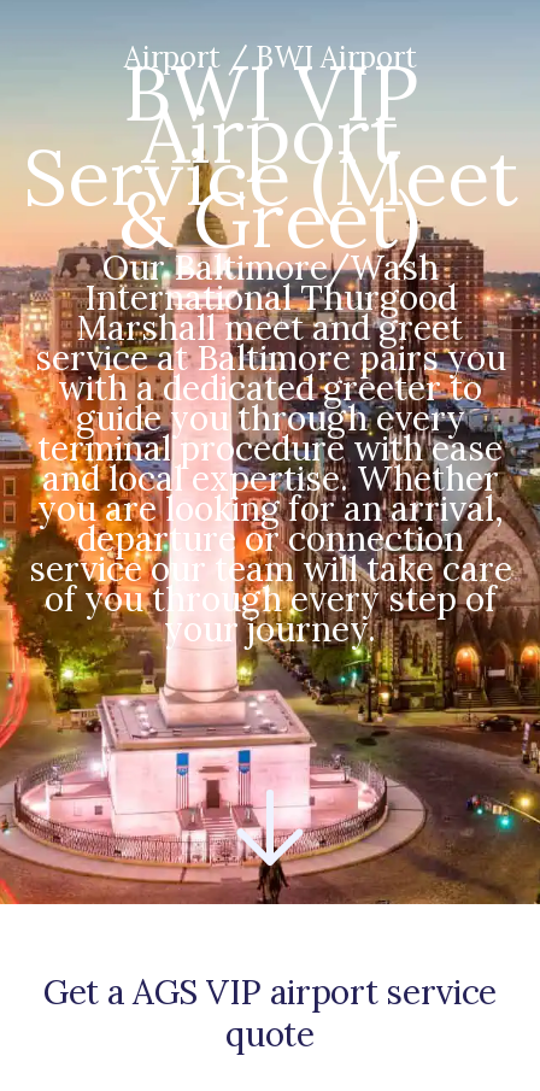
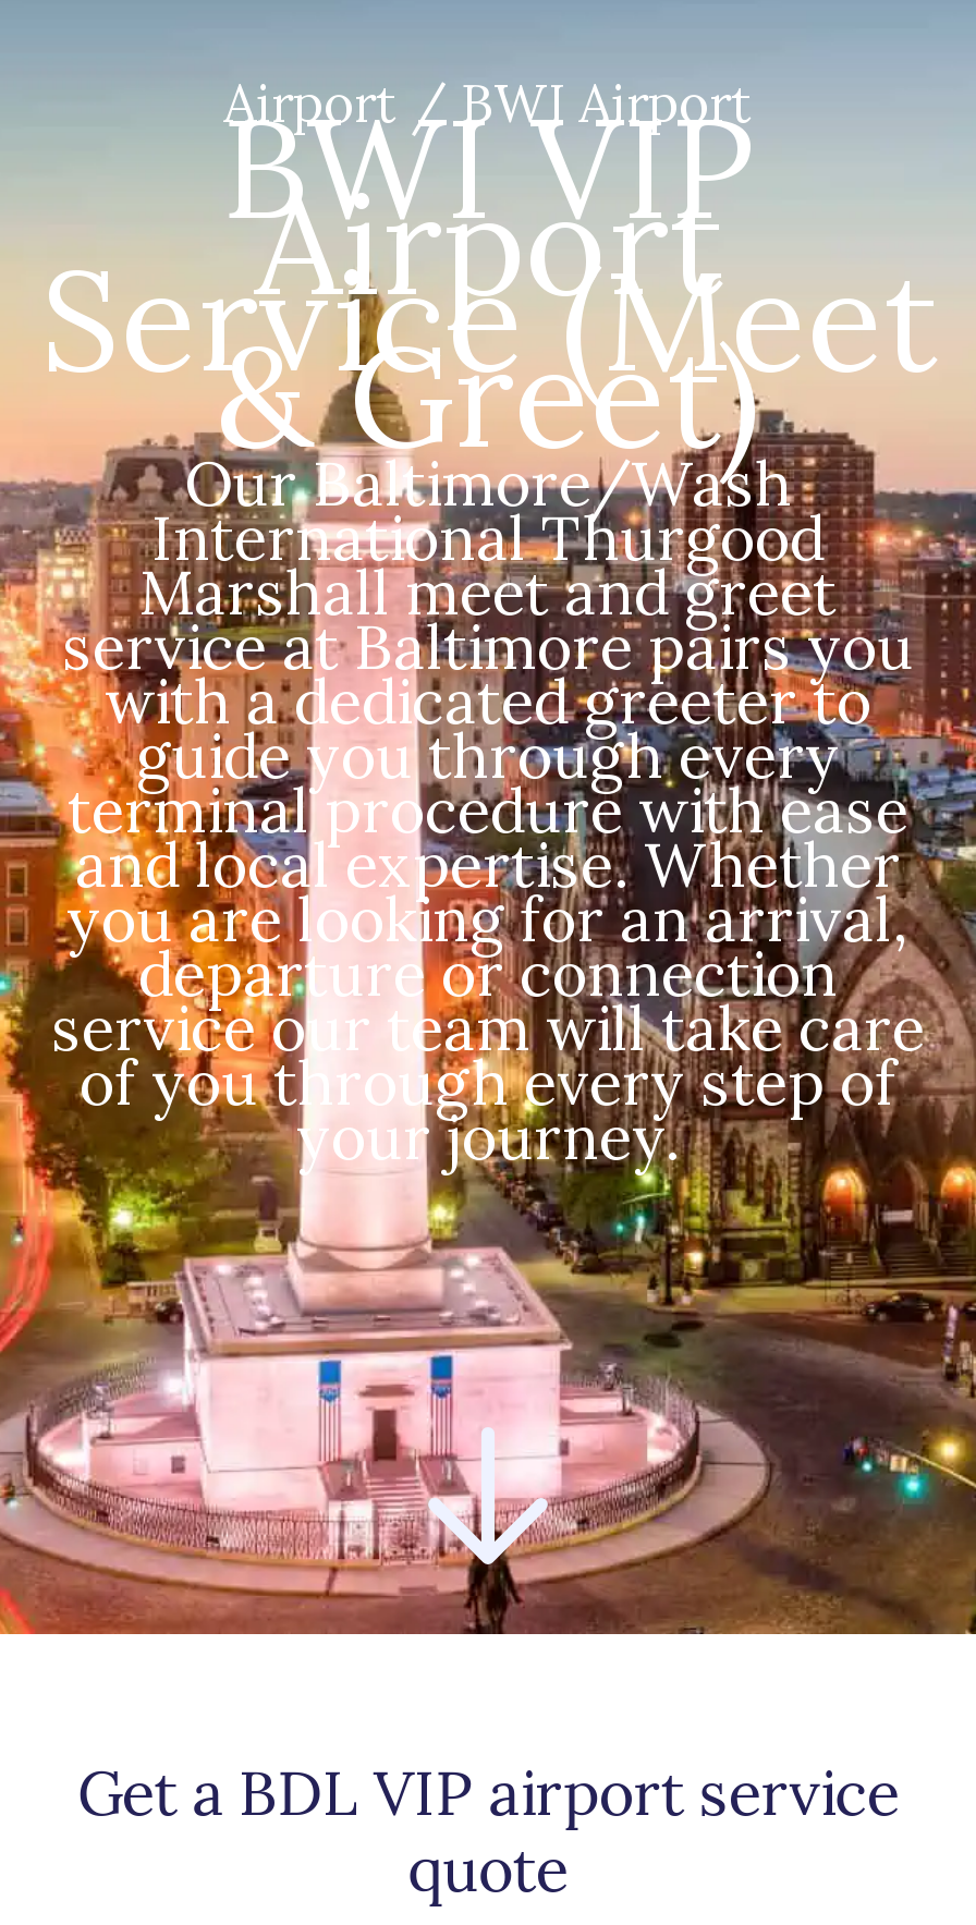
- Get a AGS VIP airport service
+ Get a BDL VIP airport service
